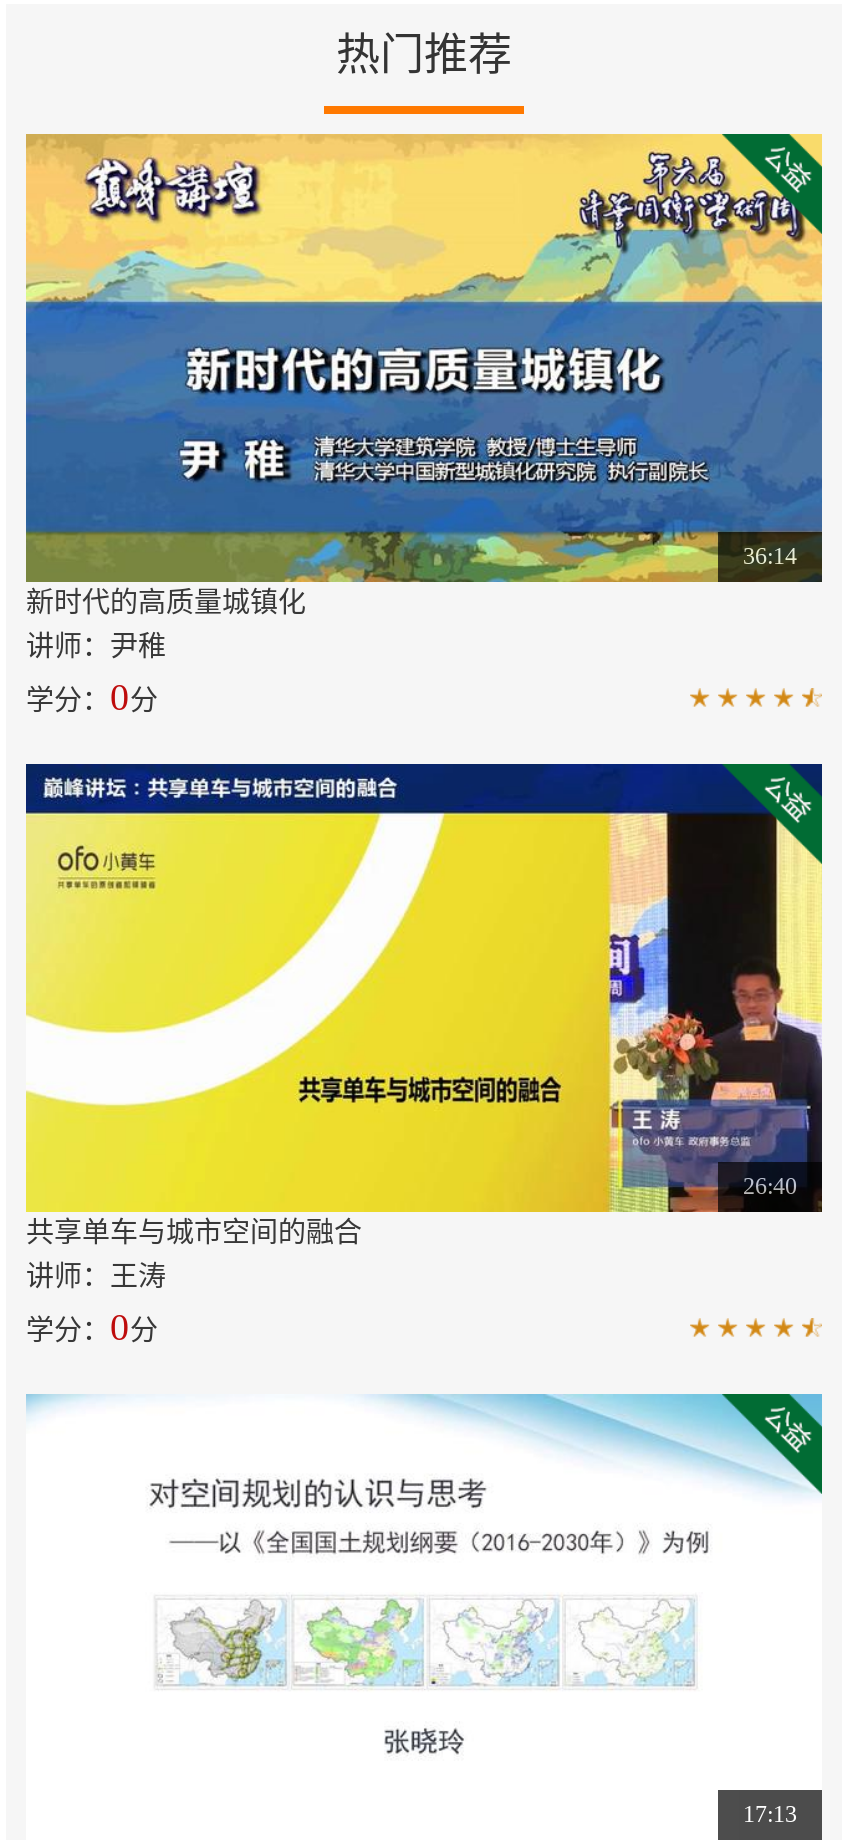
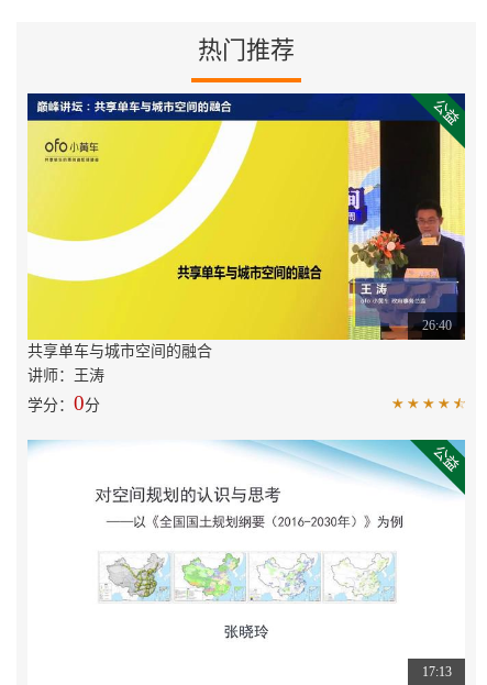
- [image]
- 36:14
- 新时代的高质量城镇化
- 讲师：尹稚
- 学分：0分
